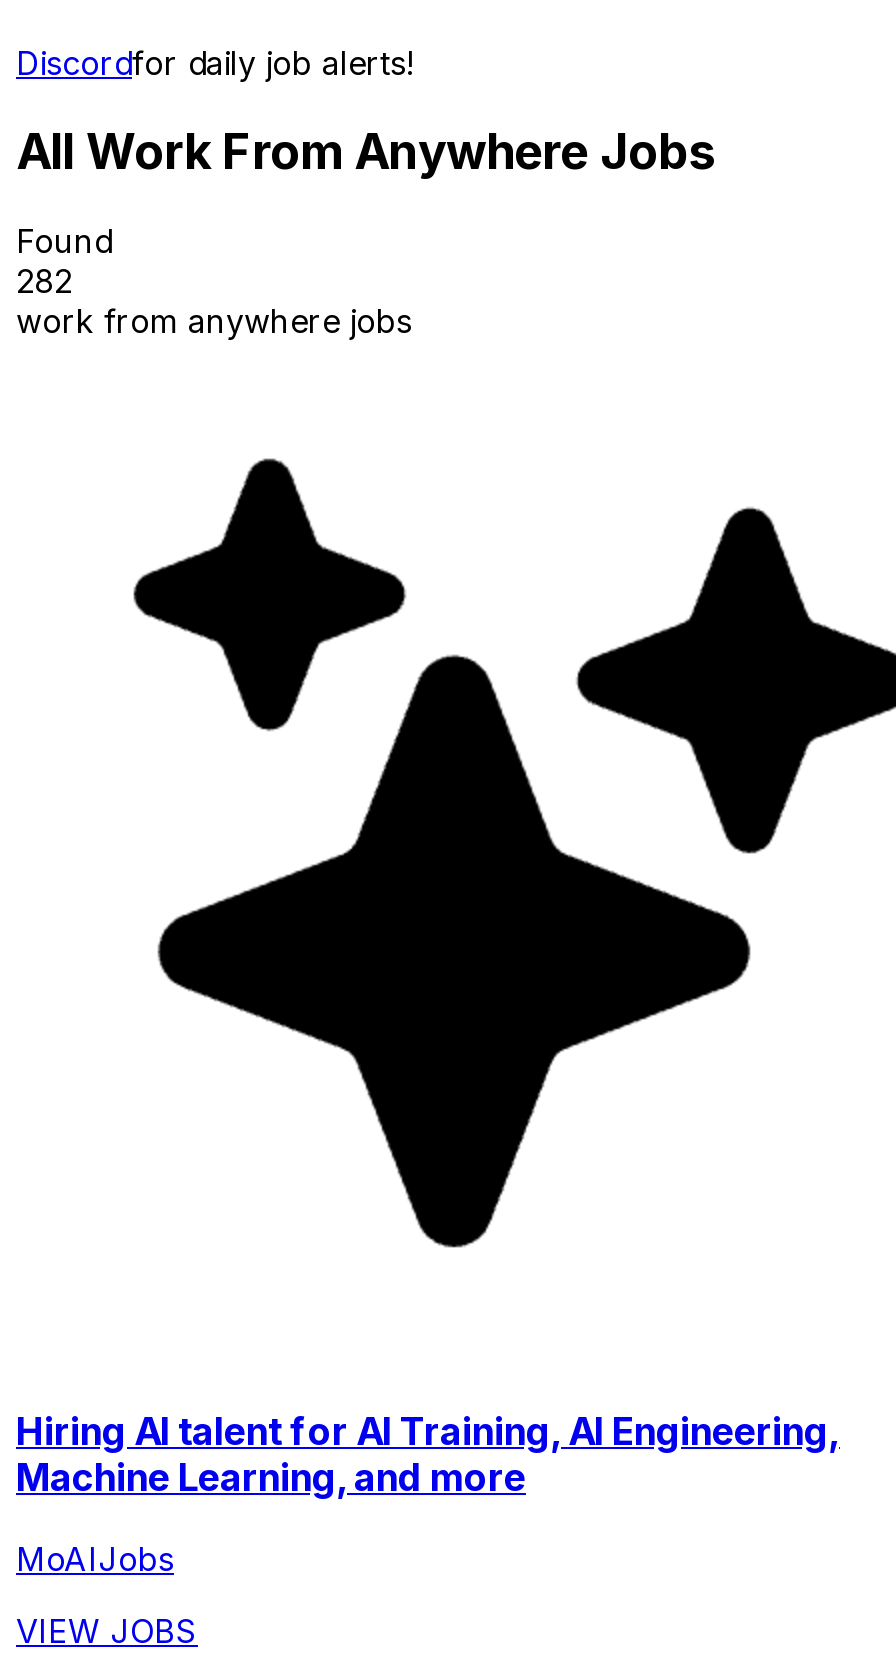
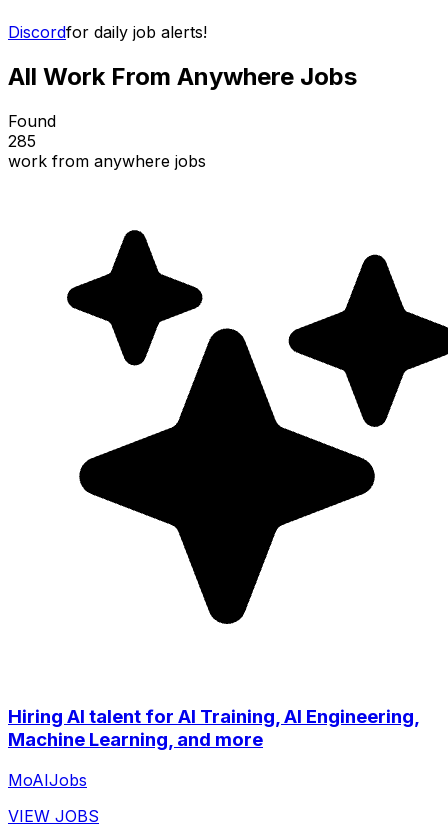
- 282
+ 285
